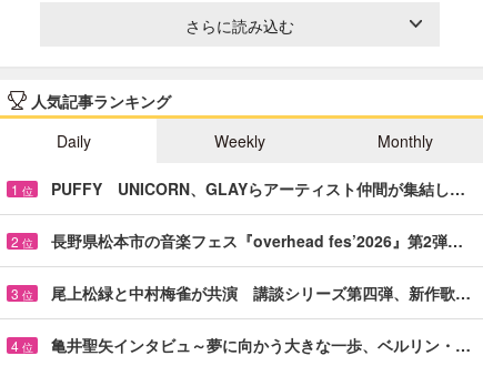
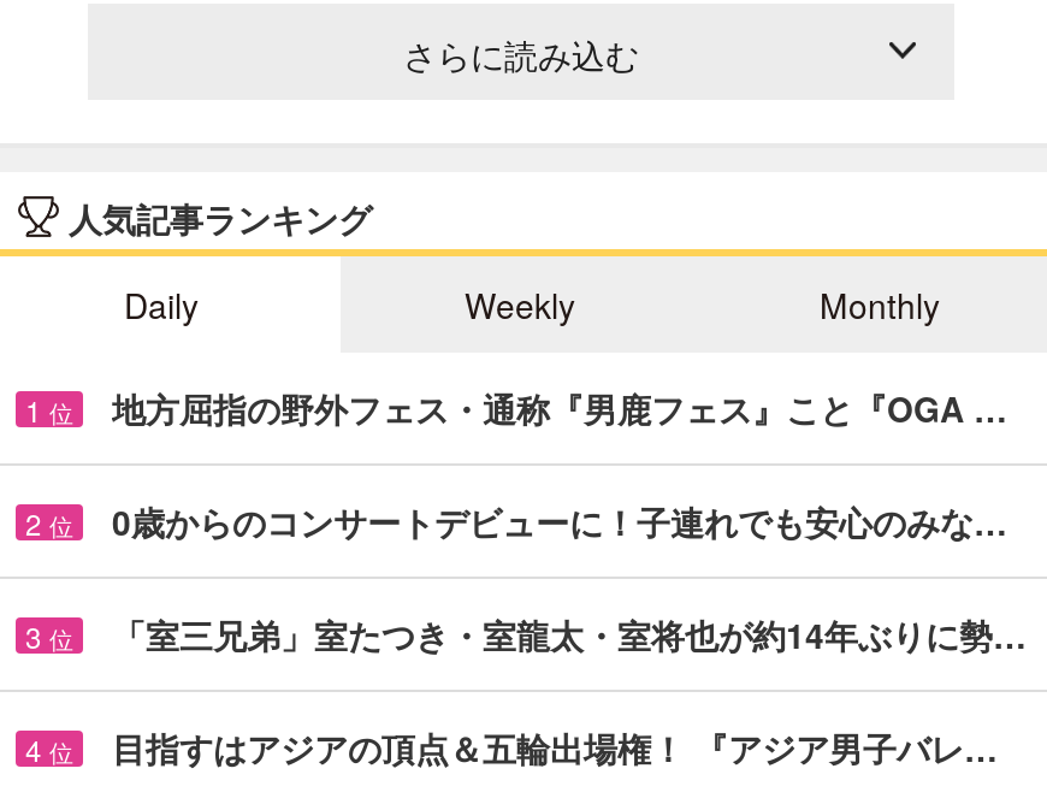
- PUFFY UNICORN、GLAYらアーティスト仲間が集結し…
+ 地方屈指の野外フェス・通称『男鹿フェス』こと『OGA …

- 長野県松本市の音楽フェス『overhead fes’2026』第2弾…
+ 0歳からのコンサートデビューに！子連れでも安心のみな…

- 尾上松緑と中村梅雀が共演 講談シリーズ第四弾、新作歌…
+ 「室三兄弟」室たつき・室龍太・室将也が約14年ぶりに勢…

- 亀井聖矢インタビュ～夢に向かう大きな一歩、ベルリン・…
+ 目指すはアジアの頂点＆五輪出場権！ 『アジア男子バレ…
